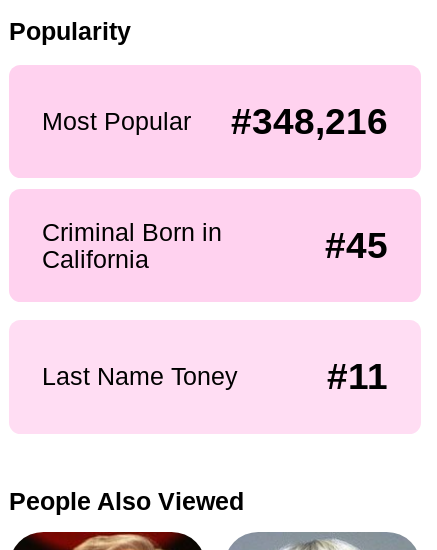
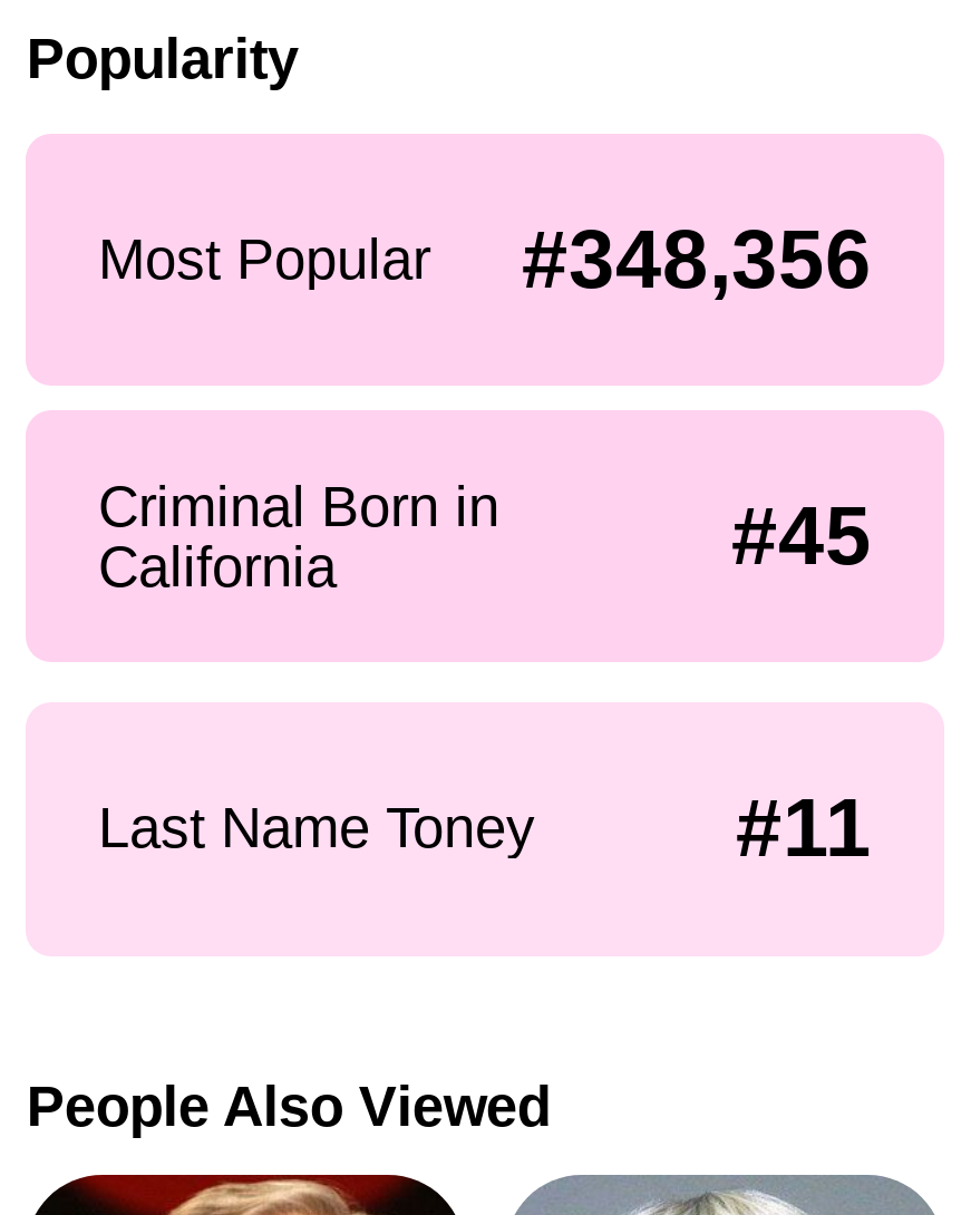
- Most Popular #348,216
+ Most Popular #348,356
